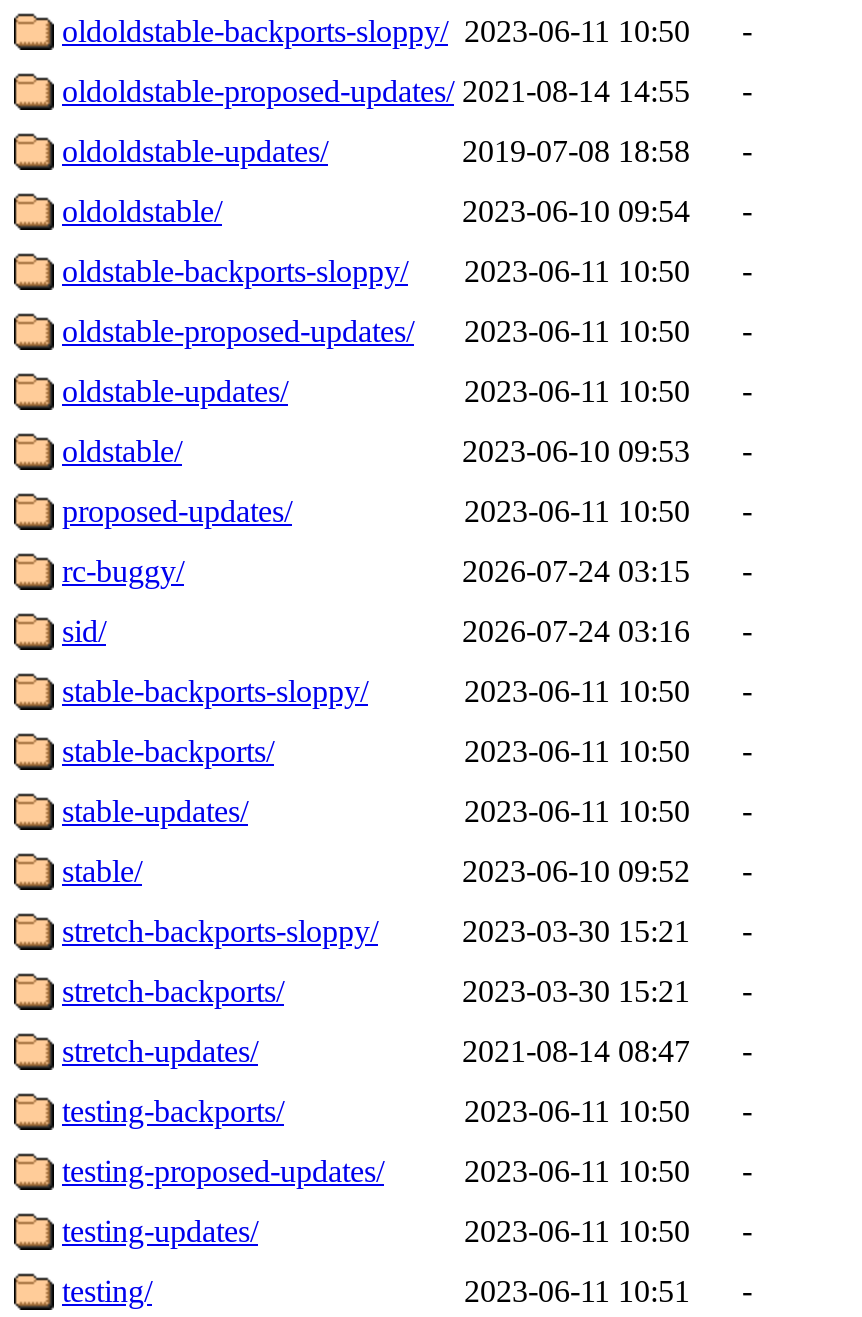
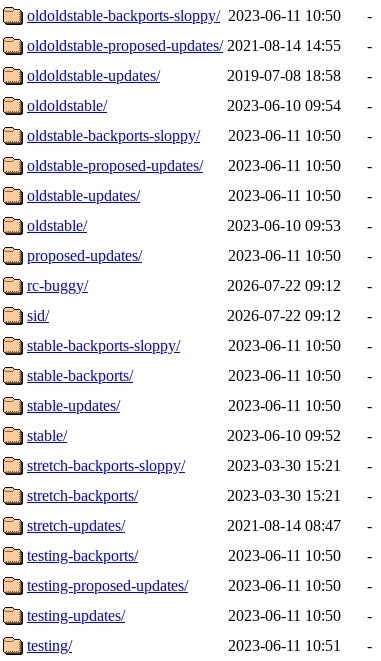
- 2026-07-24 03:15
+ 2026-07-22 09:12

- 2026-07-24 03:16
+ 2026-07-22 09:12
